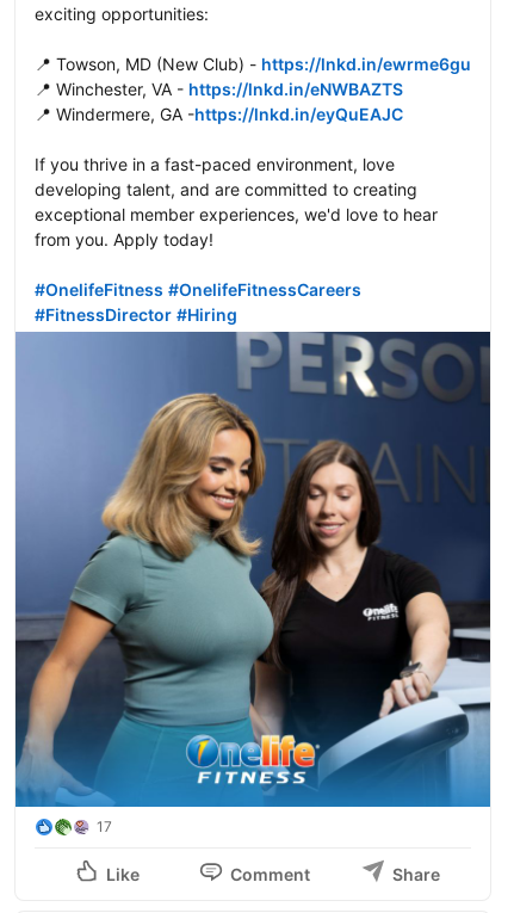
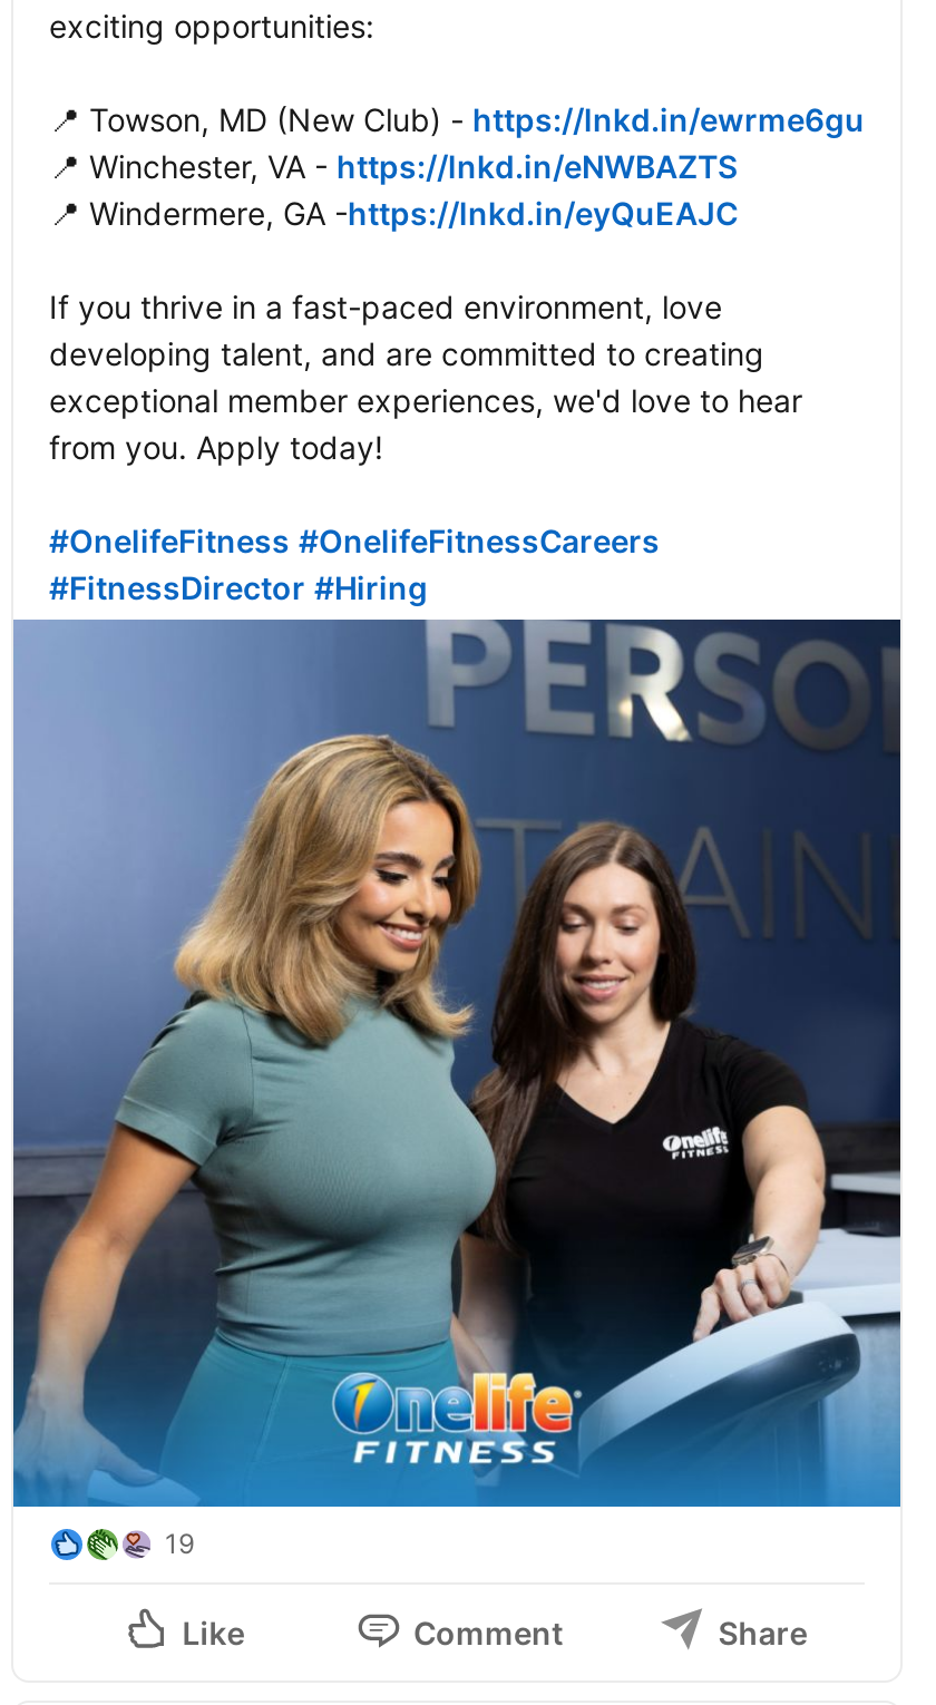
- 17
+ 19
